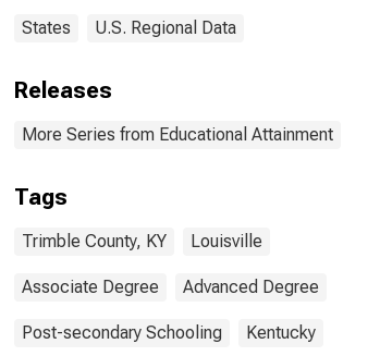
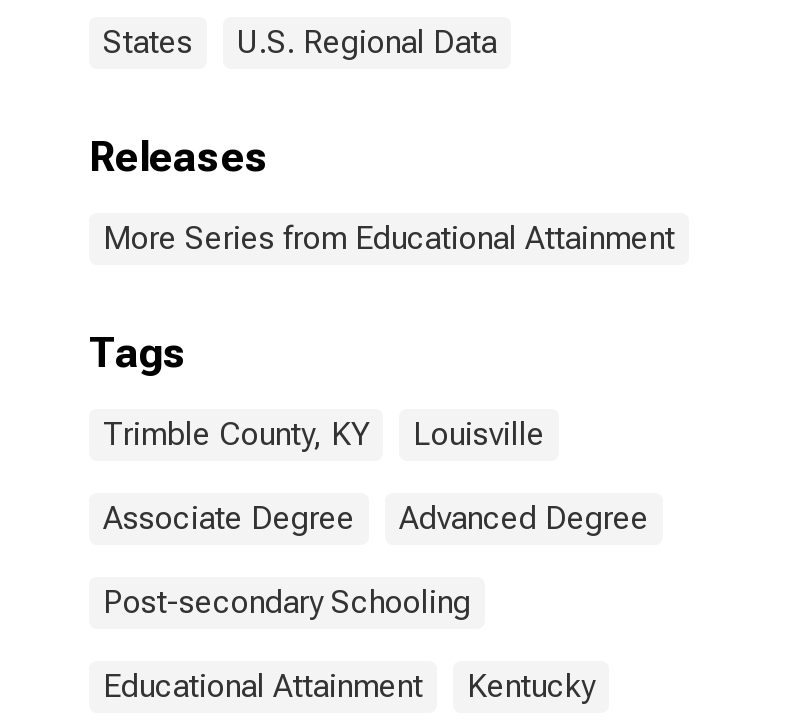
+ Educational Attainment
